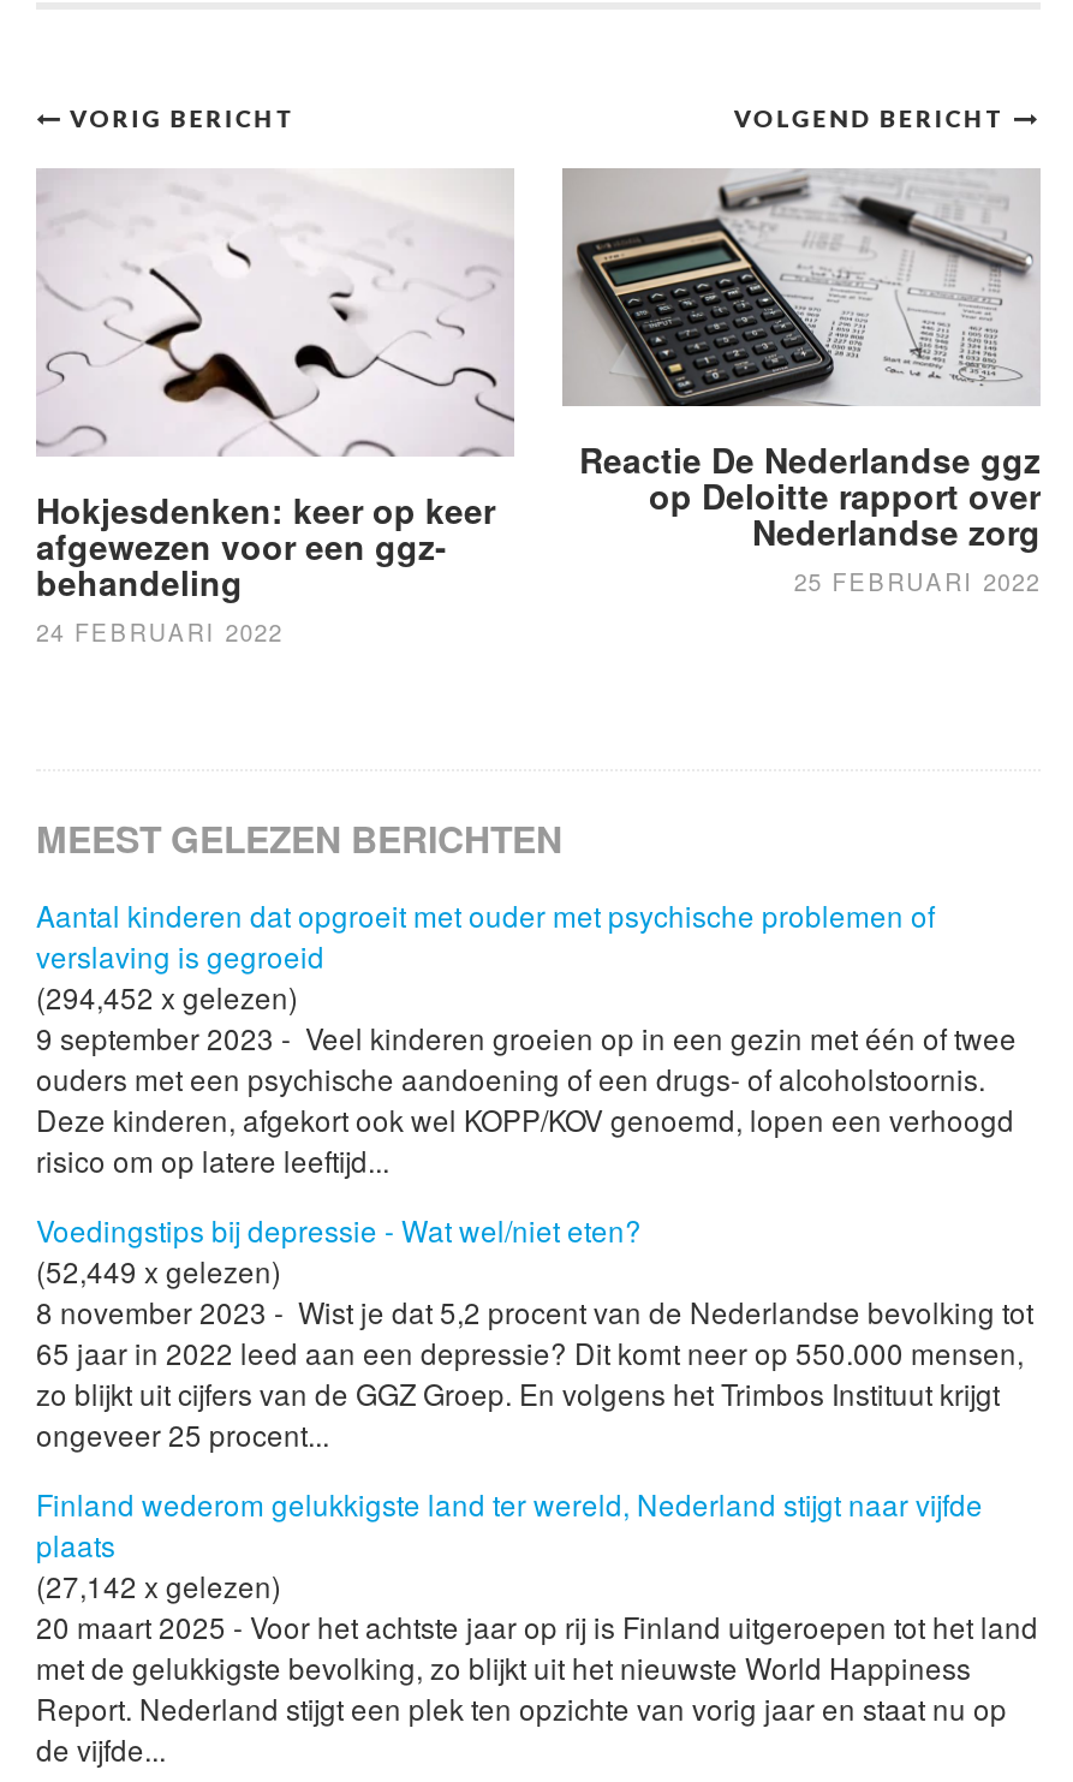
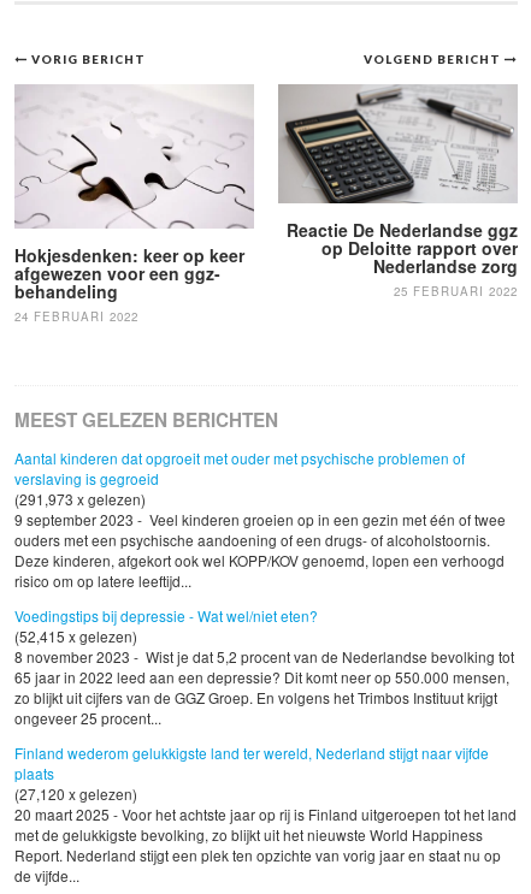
- (294,452 x gelezen)
+ (291,973 x gelezen)

- (52,449 x gelezen)
+ (52,415 x gelezen)

- (27,142 x gelezen)
+ (27,120 x gelezen)
